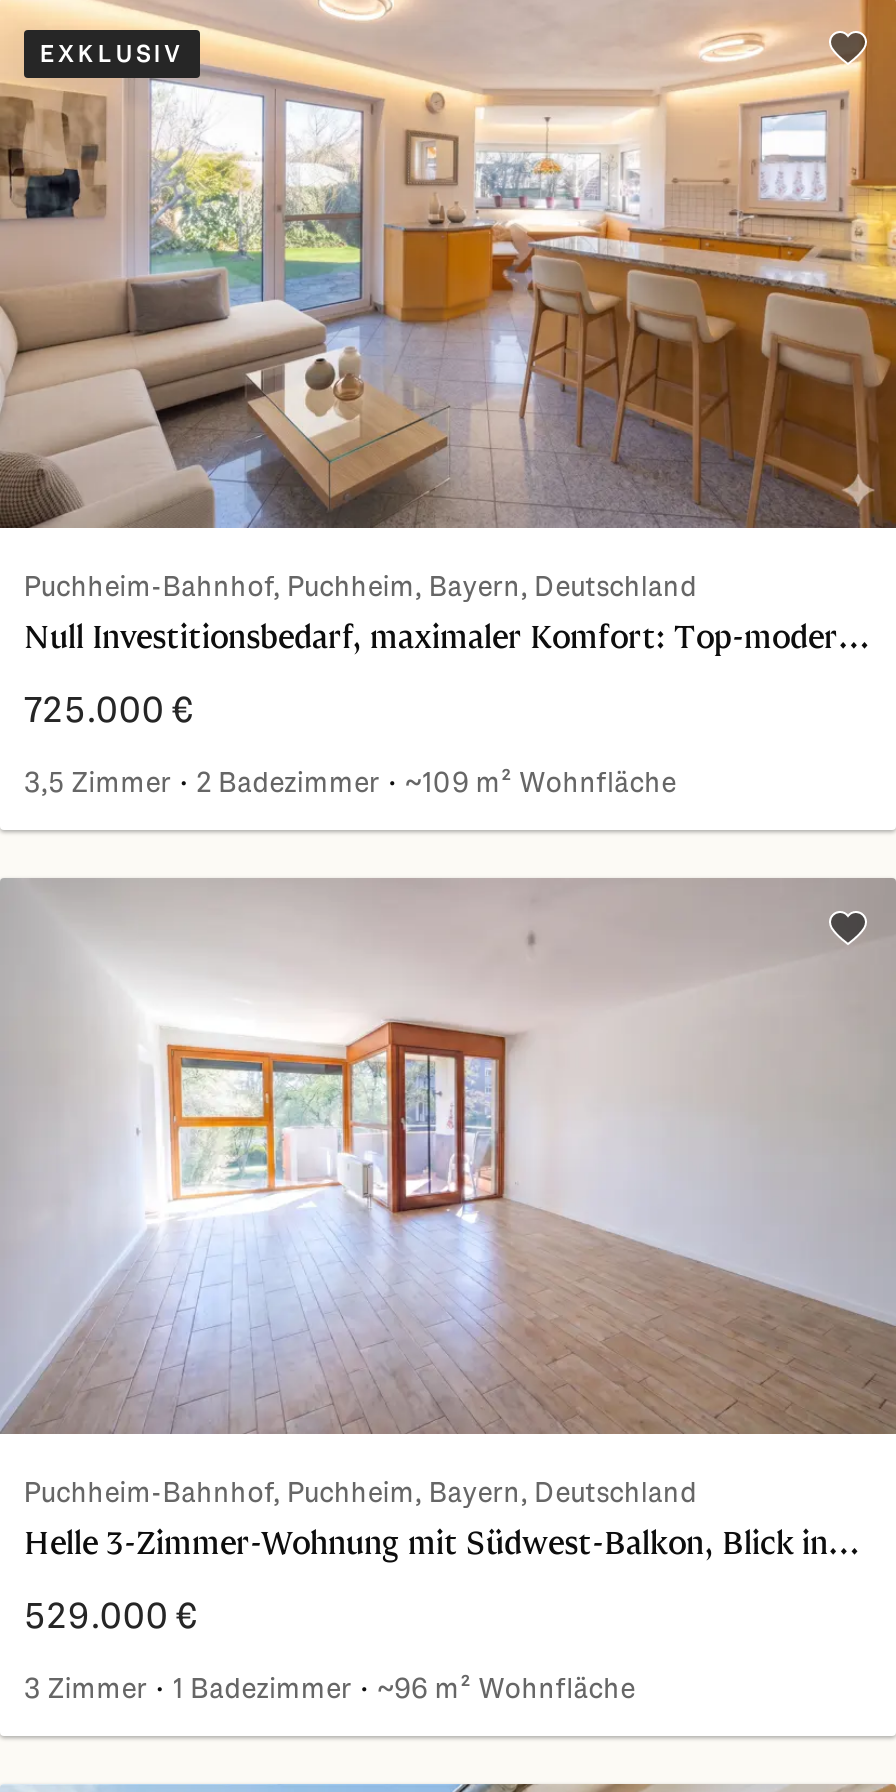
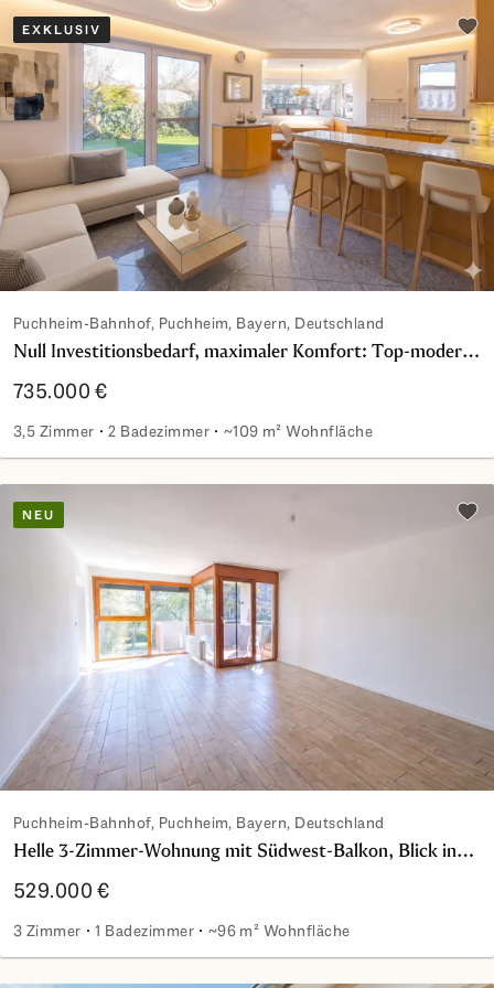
- 725.000 €
+ 735.000 €

+ NEU
